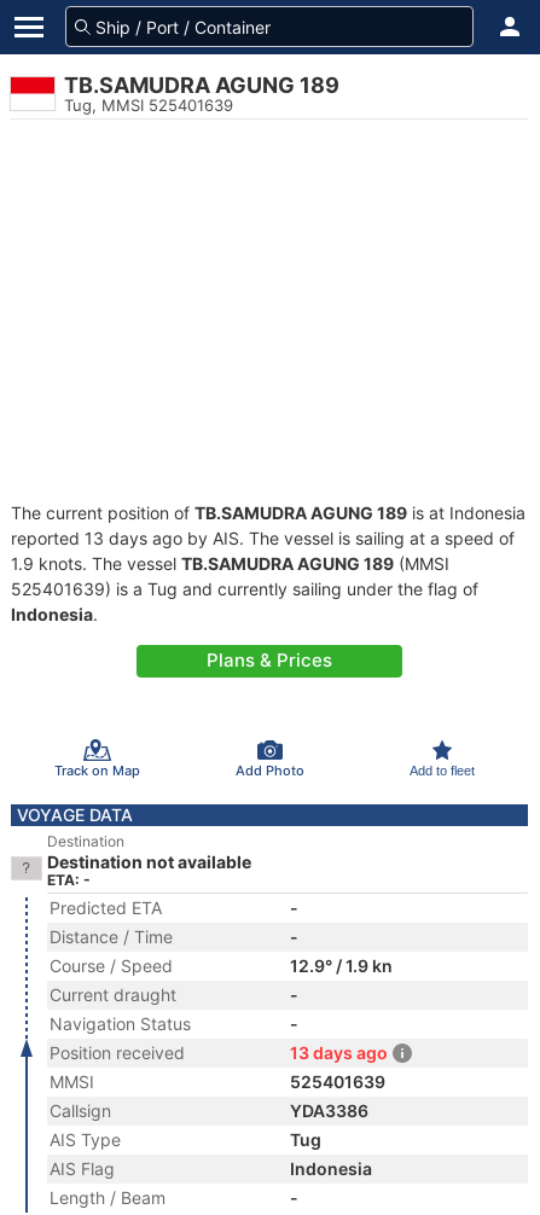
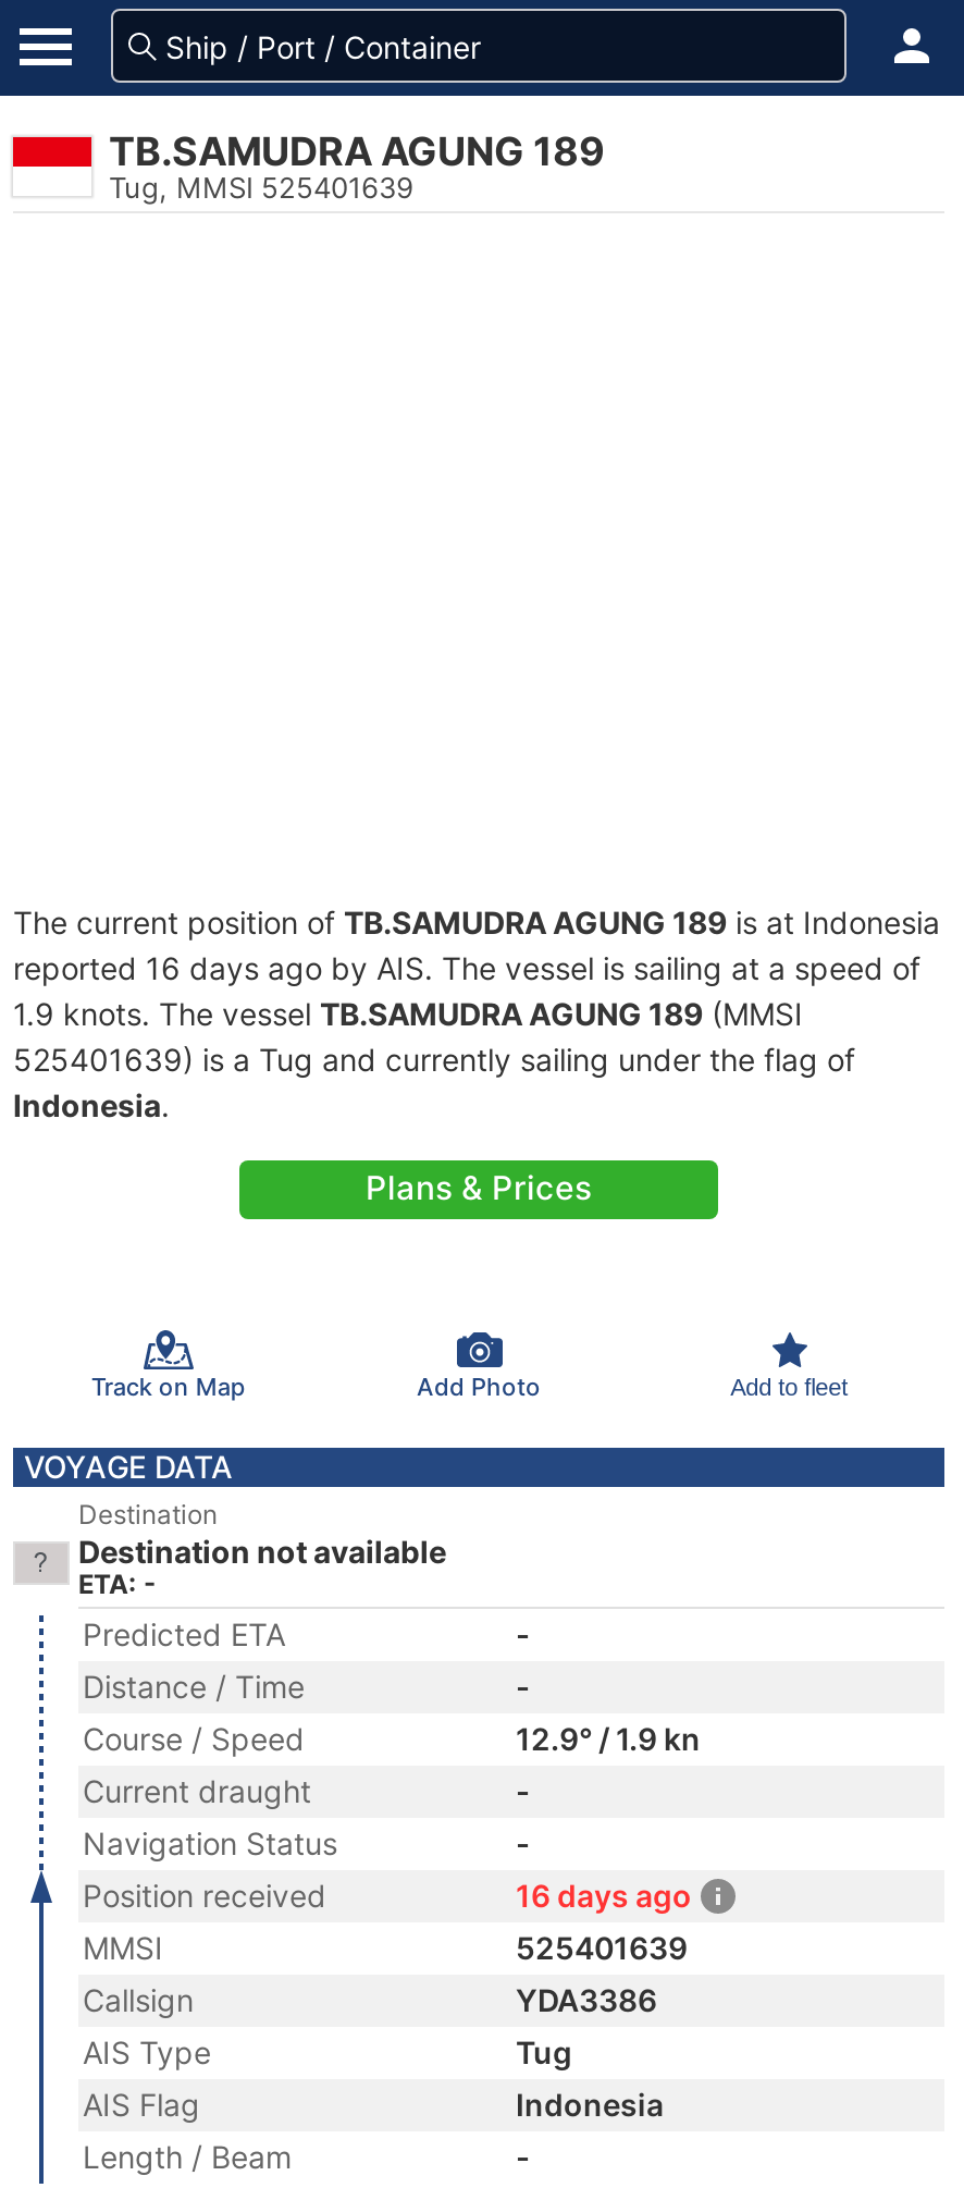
- reported 13 days ago by AIS. The vessel is sailing at a speed of
+ reported 16 days ago by AIS. The vessel is sailing at a speed of

- 13 days ago
+ 16 days ago
